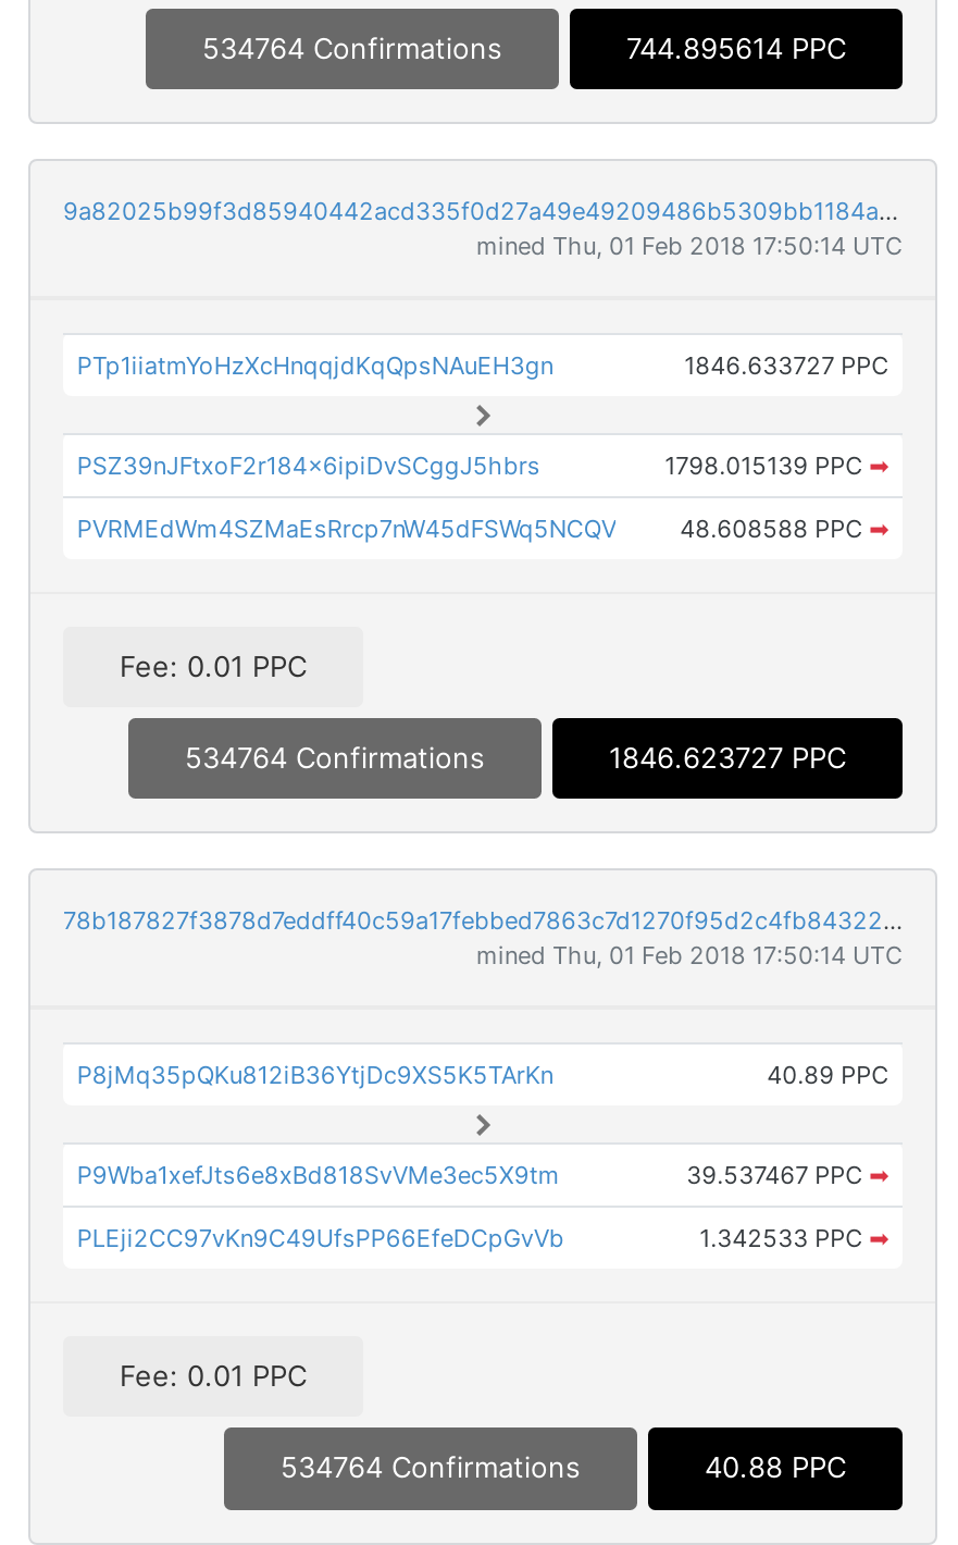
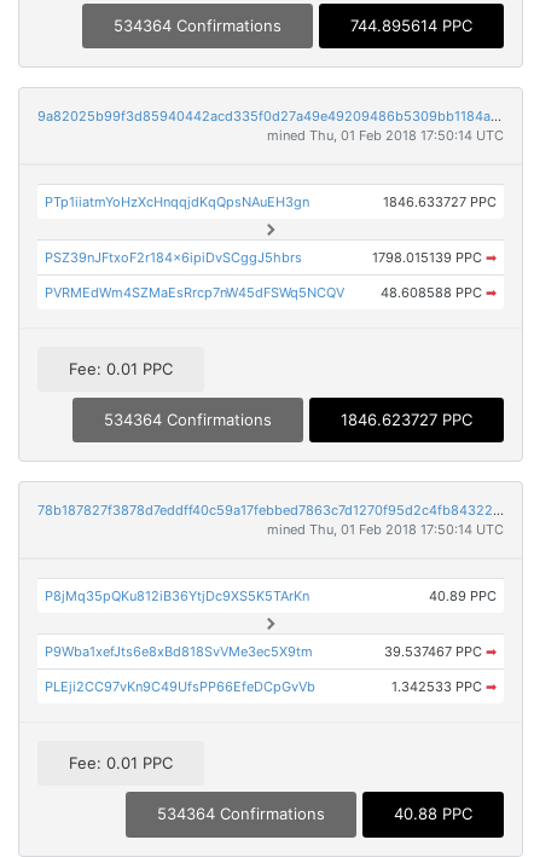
- 534764 Confirmations
+ 534364 Confirmations

- 534764 Confirmations
+ 534364 Confirmations

- 534764 Confirmations
+ 534364 Confirmations
